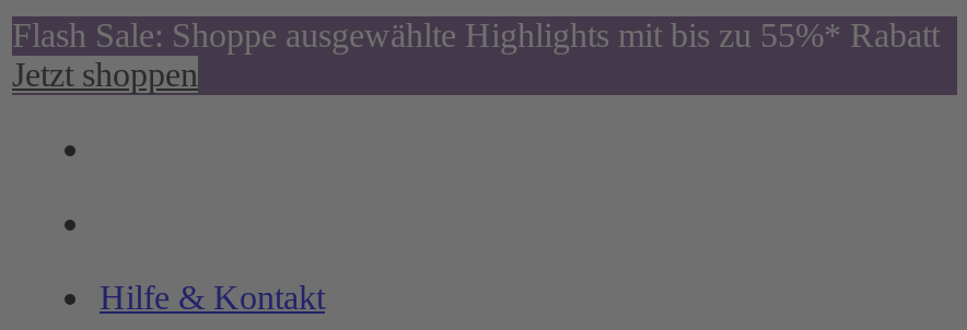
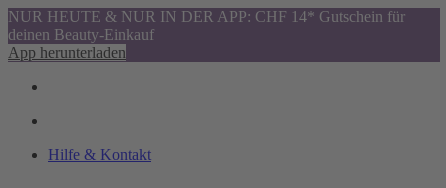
- Flash Sale: Shoppe ausgewählte Highlights mit bis zu 55%* Rabatt
- Jetzt shoppen
+ NUR HEUTE & NUR IN DER APP: CHF 14* Gutschein für
+ deinen Beauty-Einkauf
+ App herunterladen
